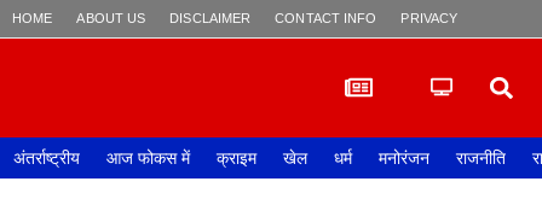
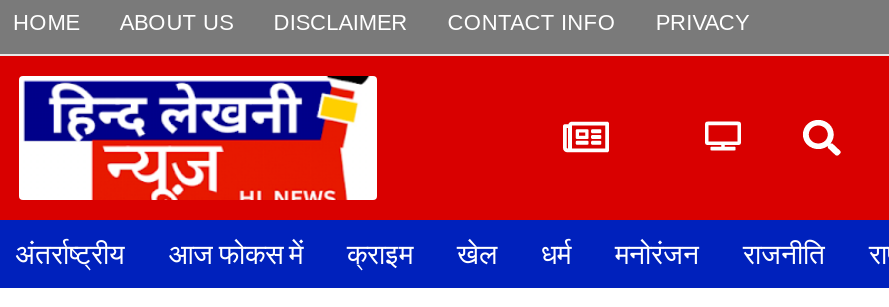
+ [image]
